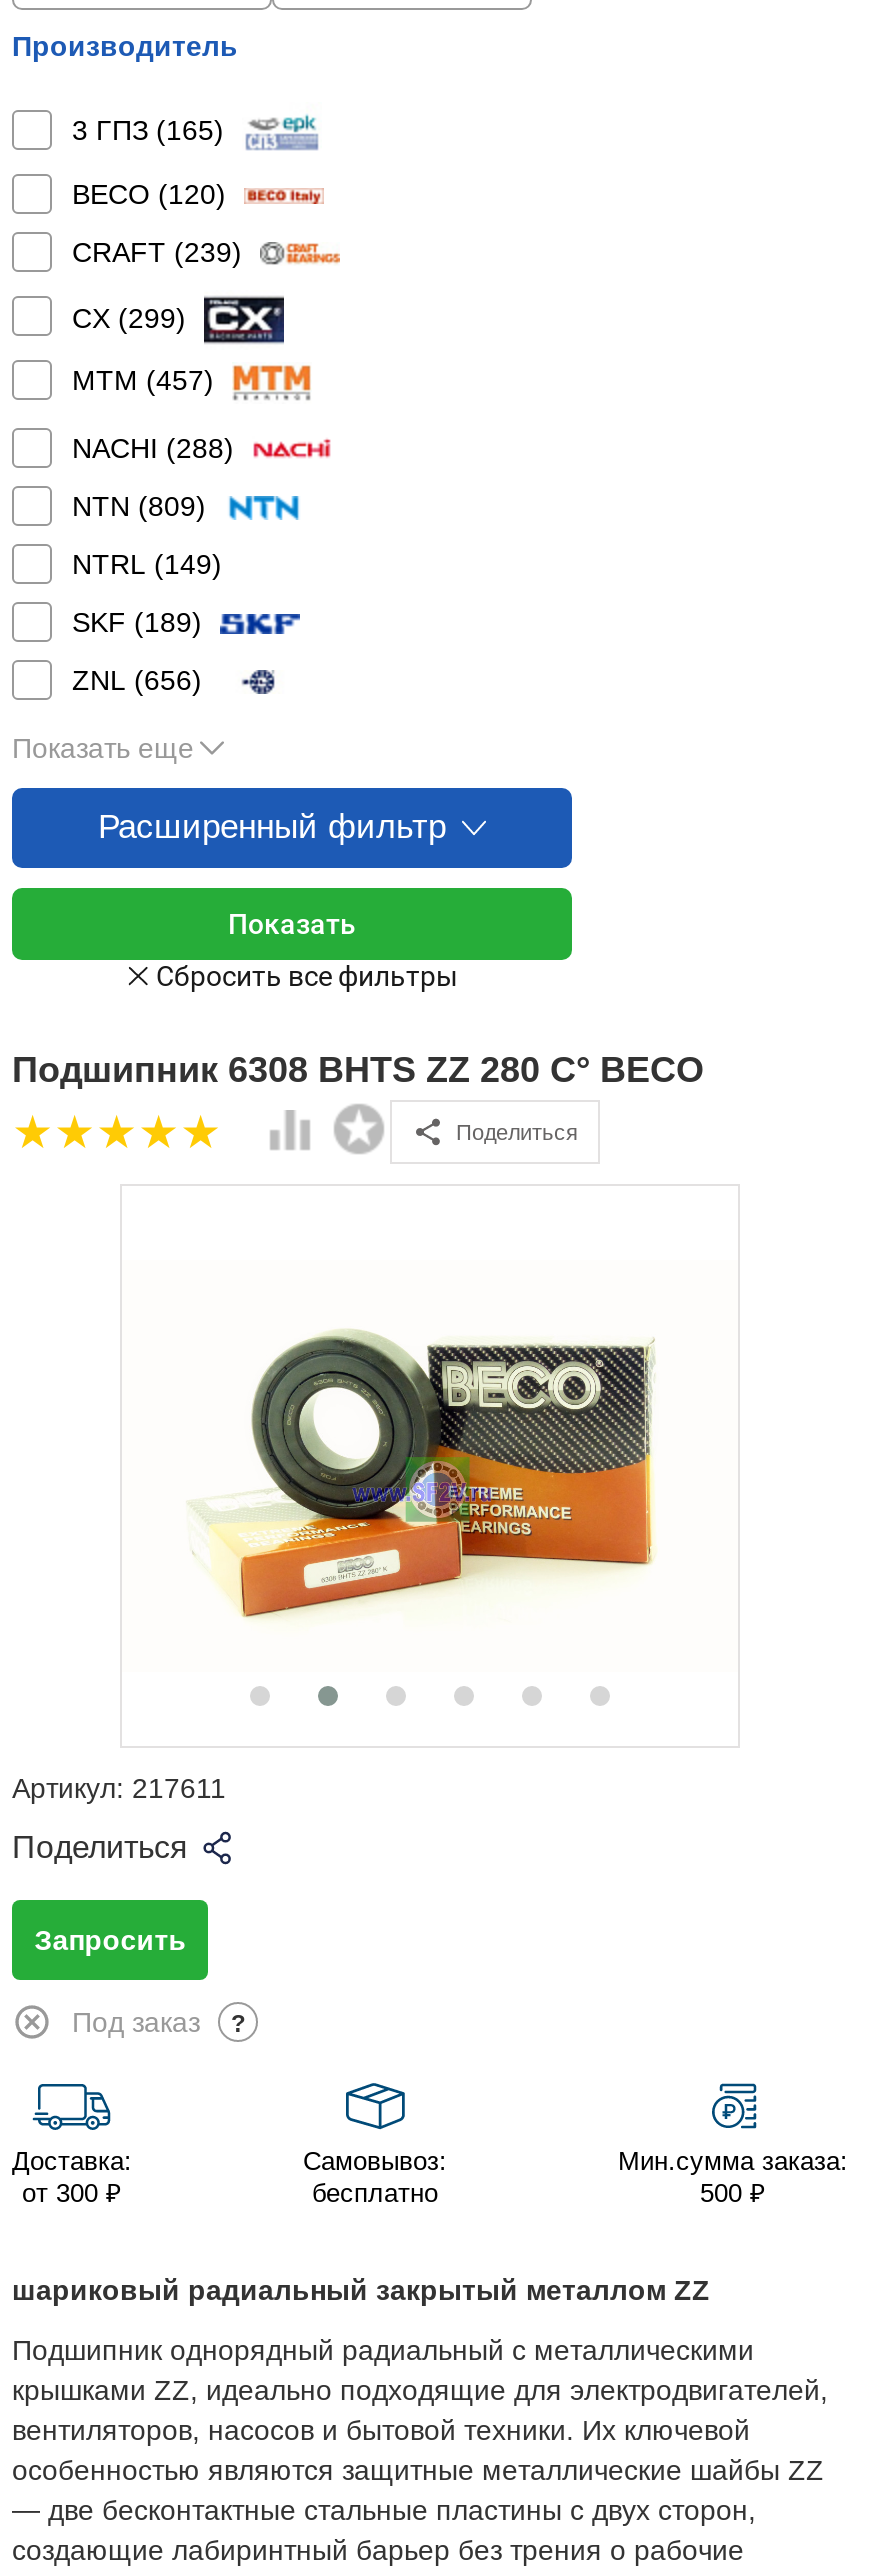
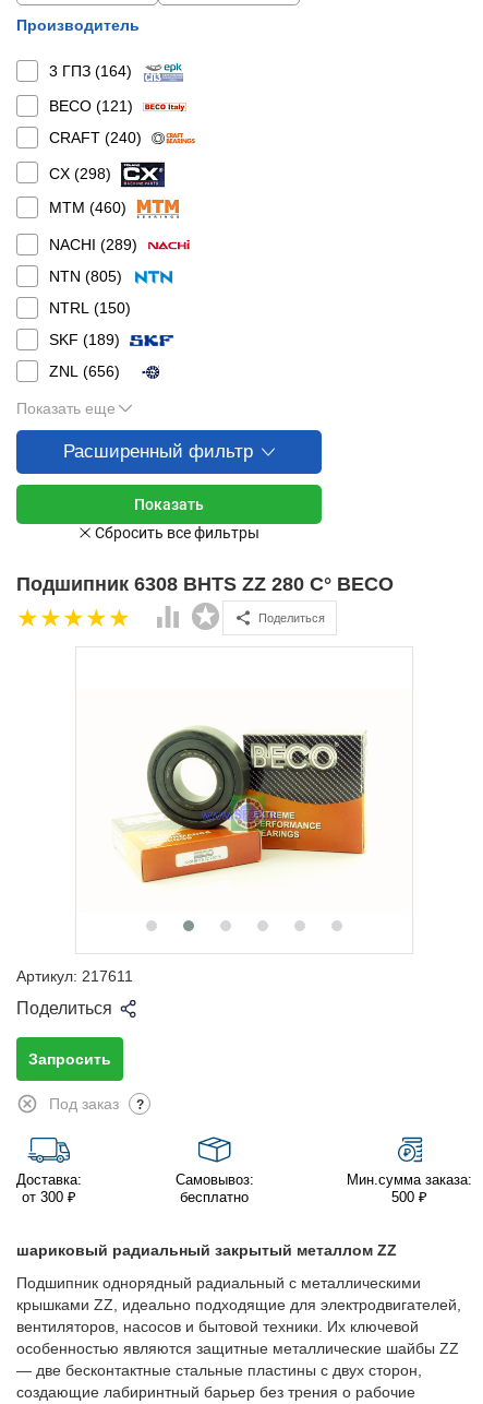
- 3 ГПЗ (165)
+ 3 ГПЗ (164)

- BECO (120)
+ BECO (121)

- CRAFT (239)
+ CRAFT (240)

- CX (299)
+ CX (298)

- MTM (457)
+ MTM (460)

- NACHI (288)
+ NACHI (289)

- NTN (809)
+ NTN (805)

- NTRL (149)
+ NTRL (150)
